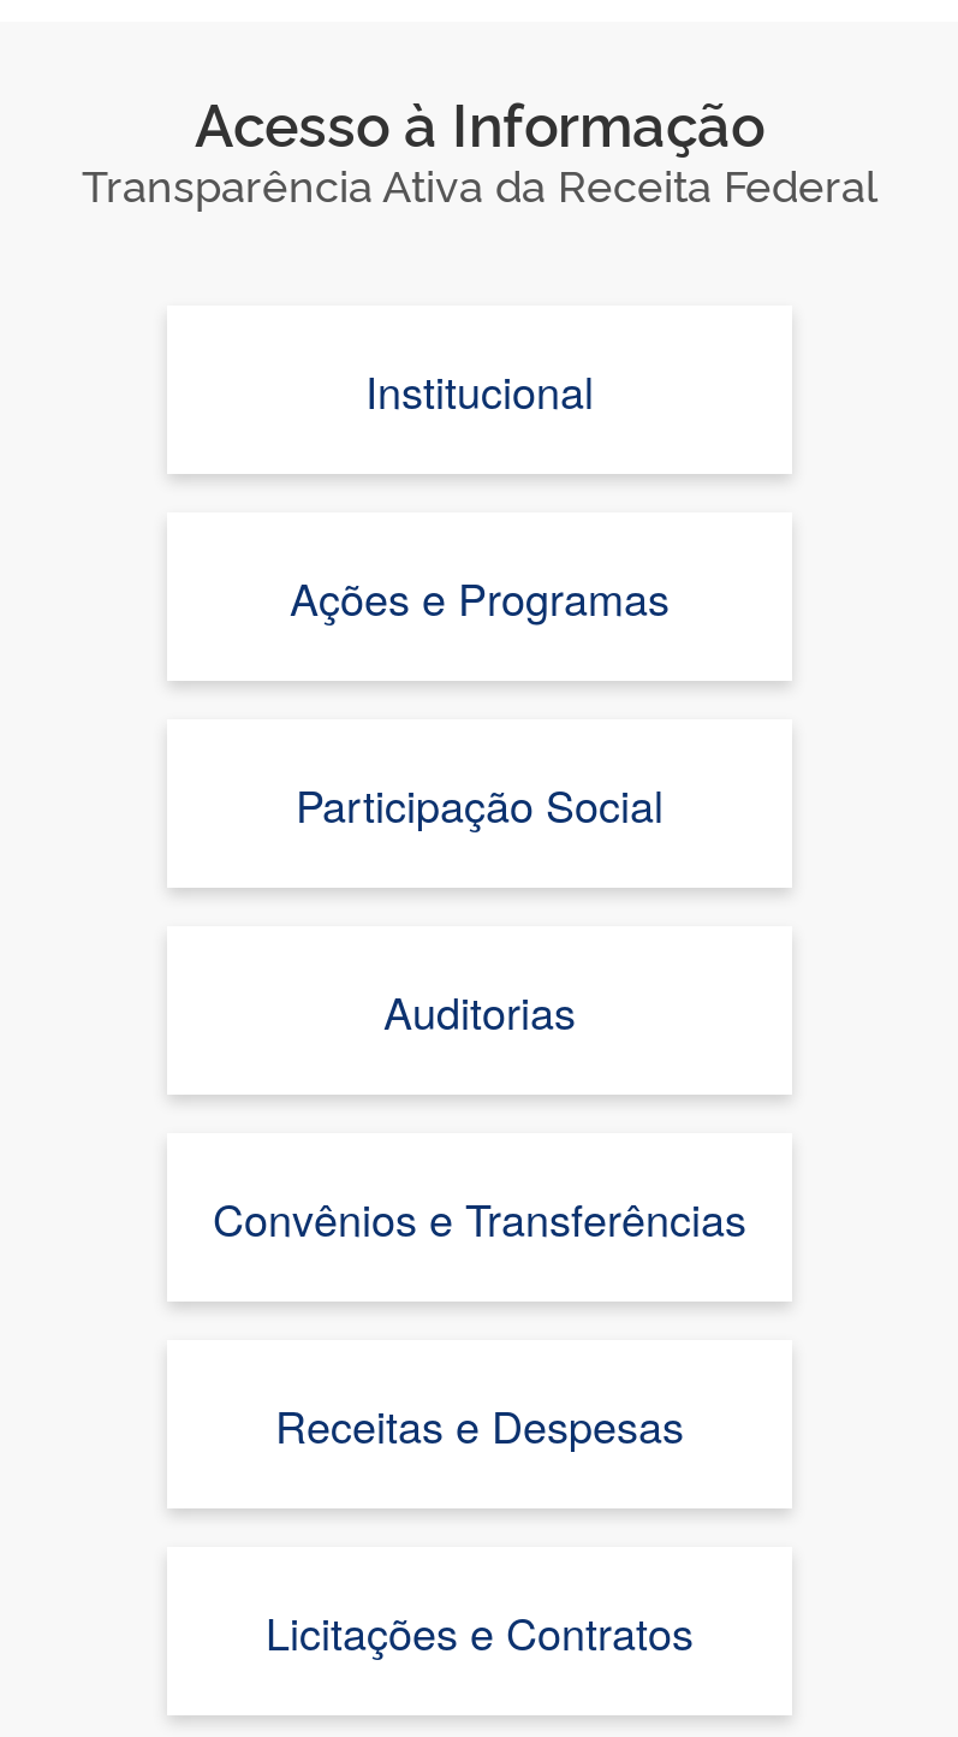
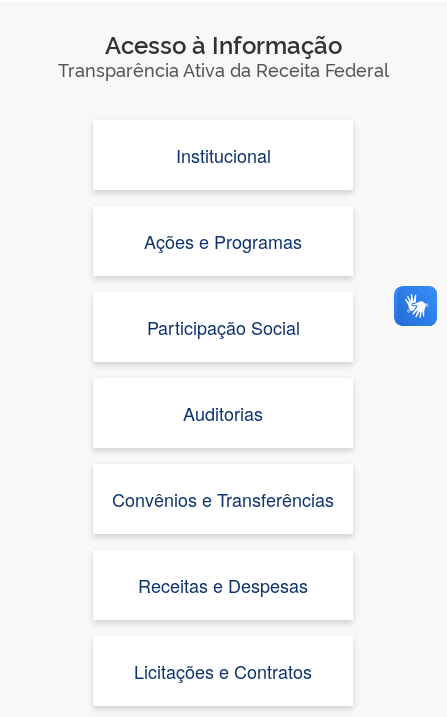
+ [image]
